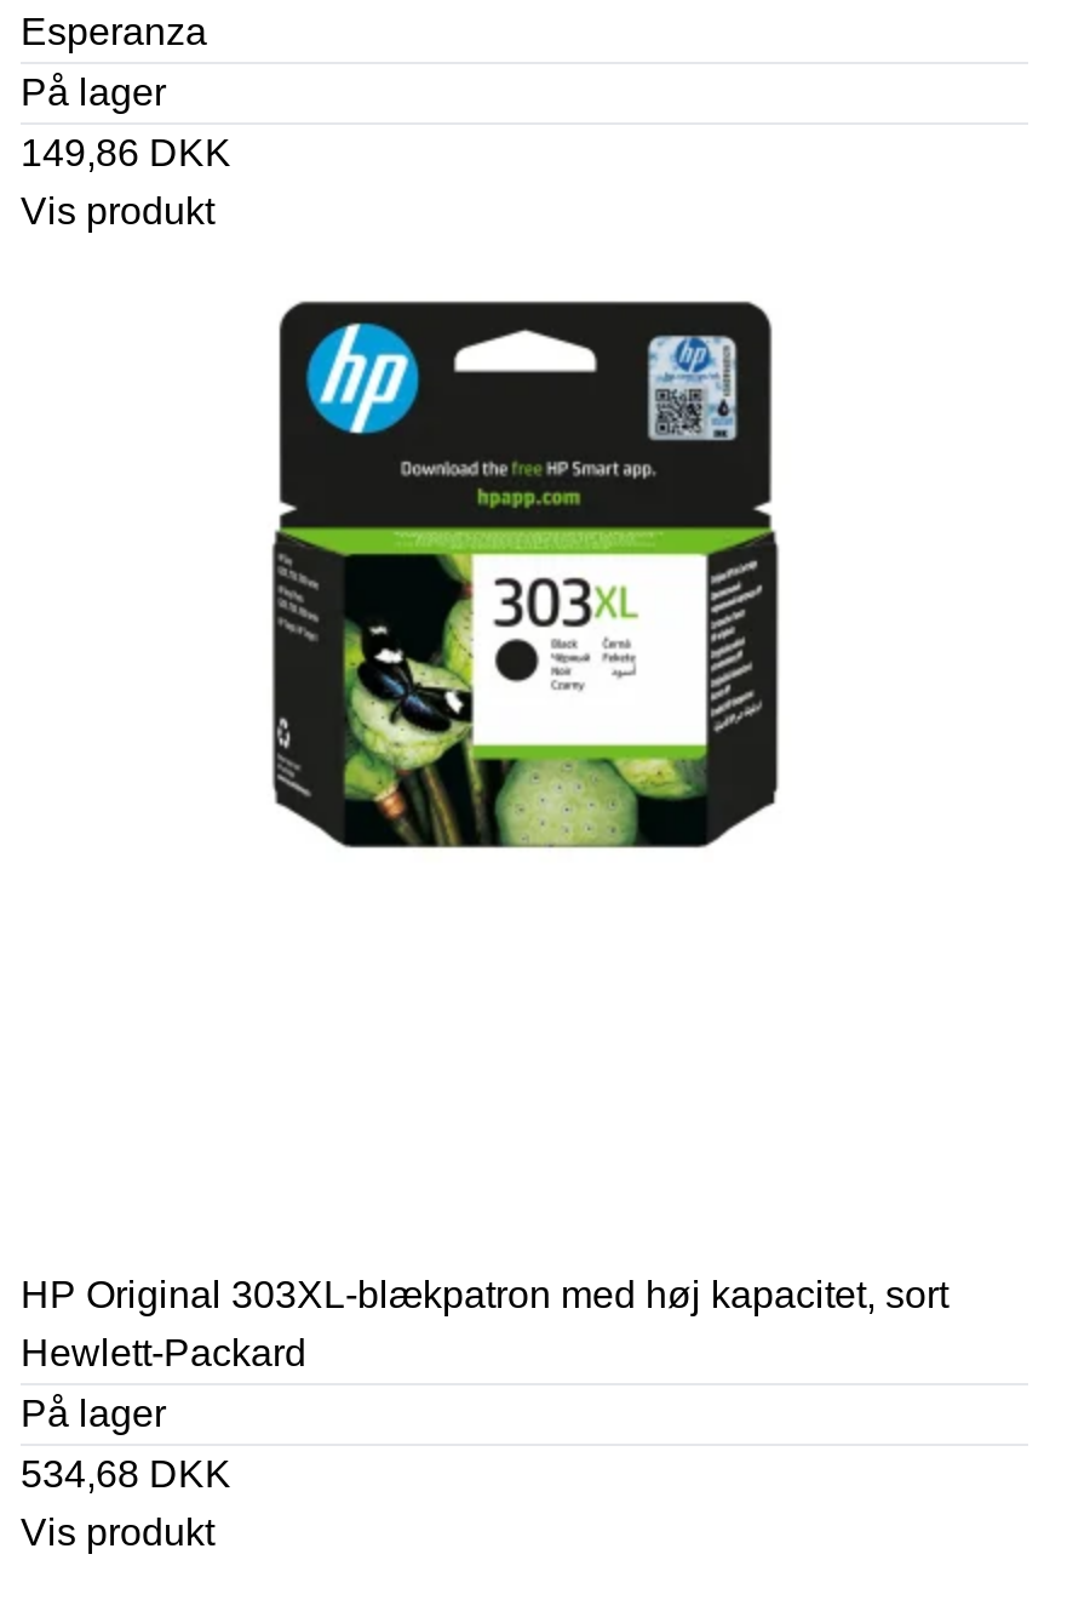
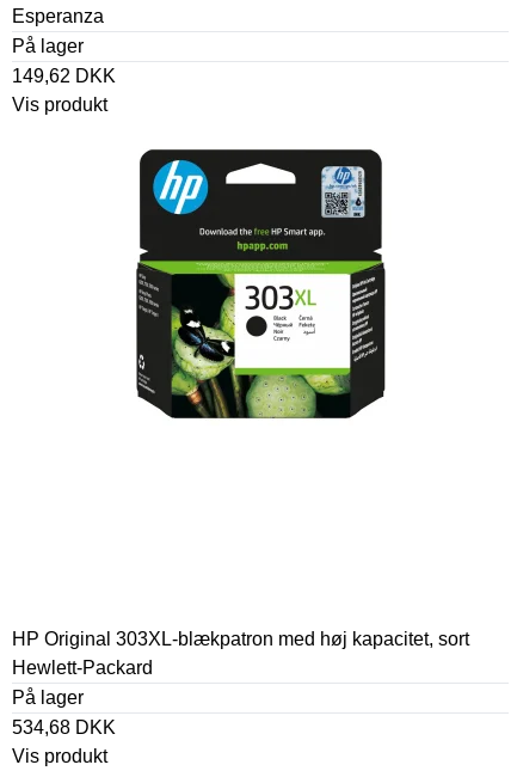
- 149,86 DKK
+ 149,62 DKK
